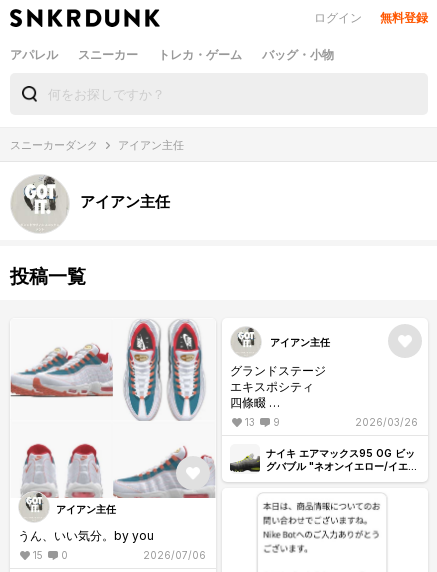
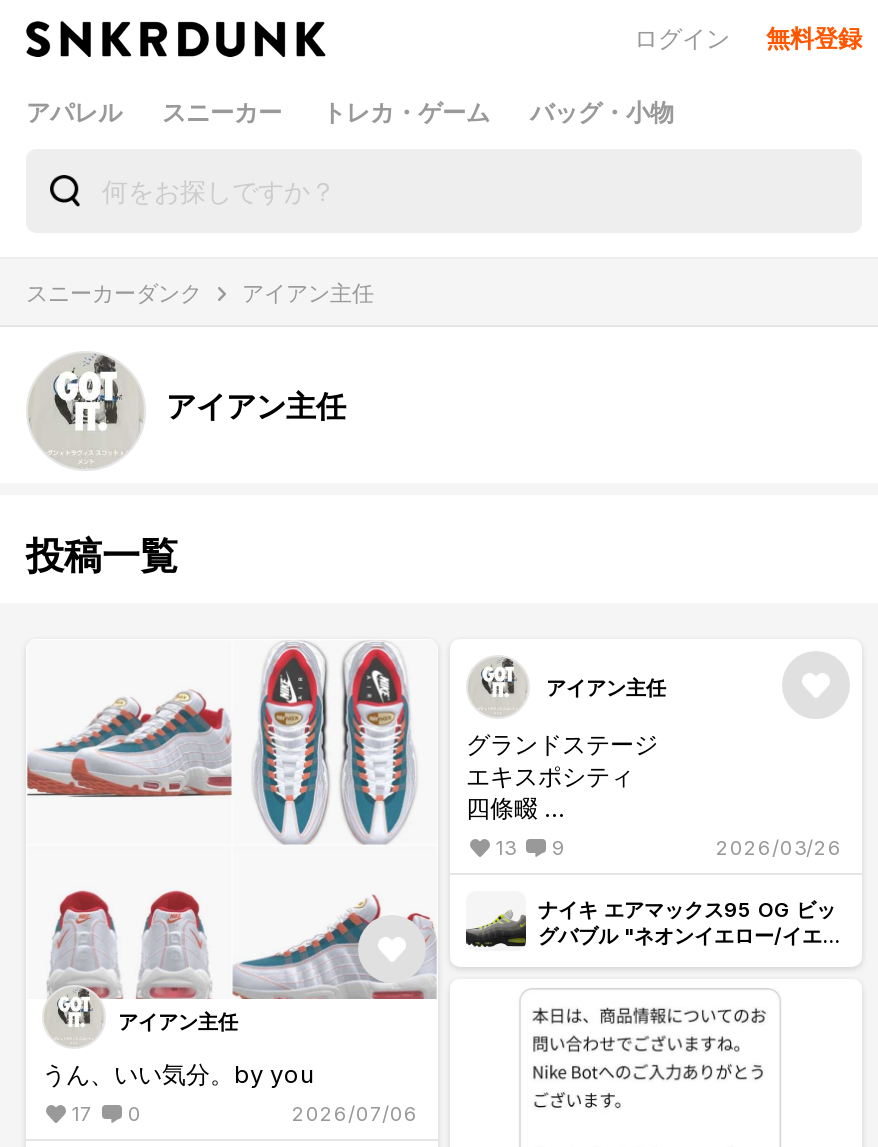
- 15 0
+ 17 0
